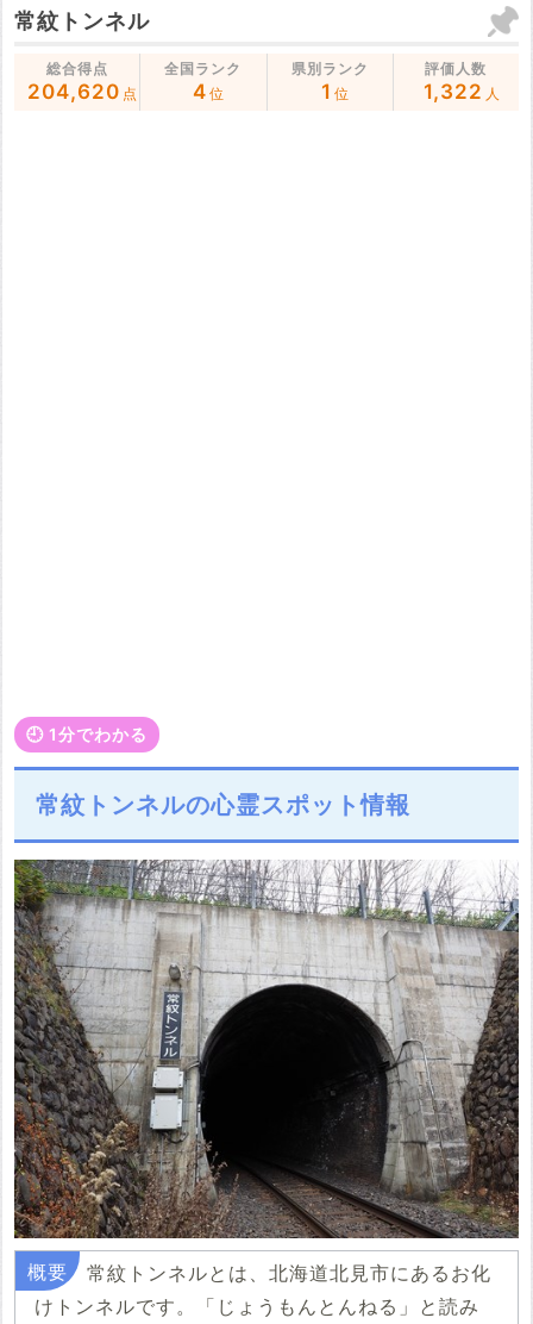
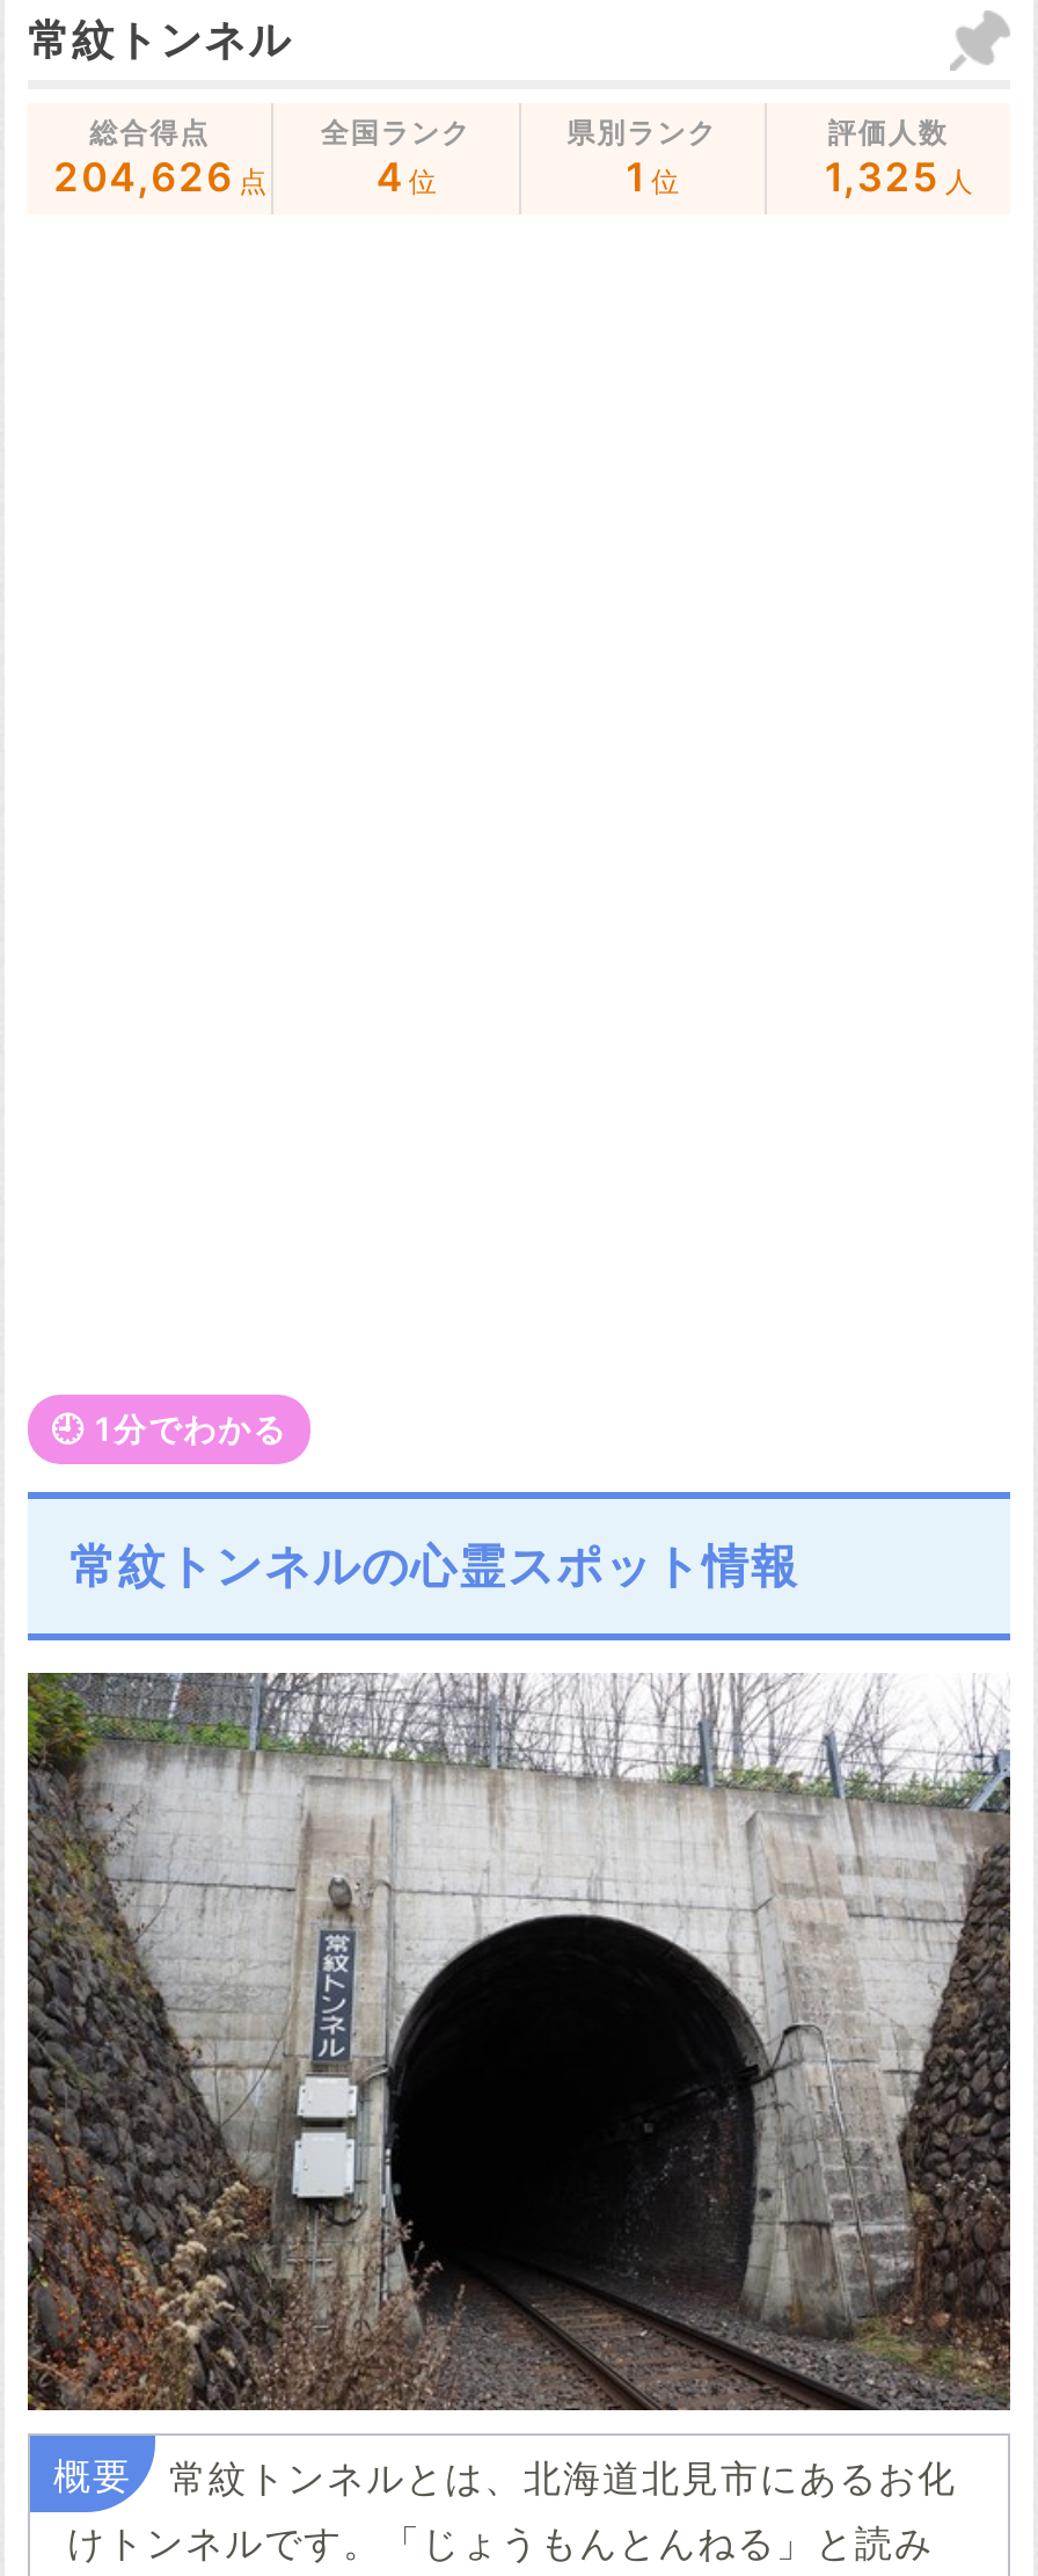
- 204,620 点
+ 204,626 点

- 1,322 人
+ 1,325 人
